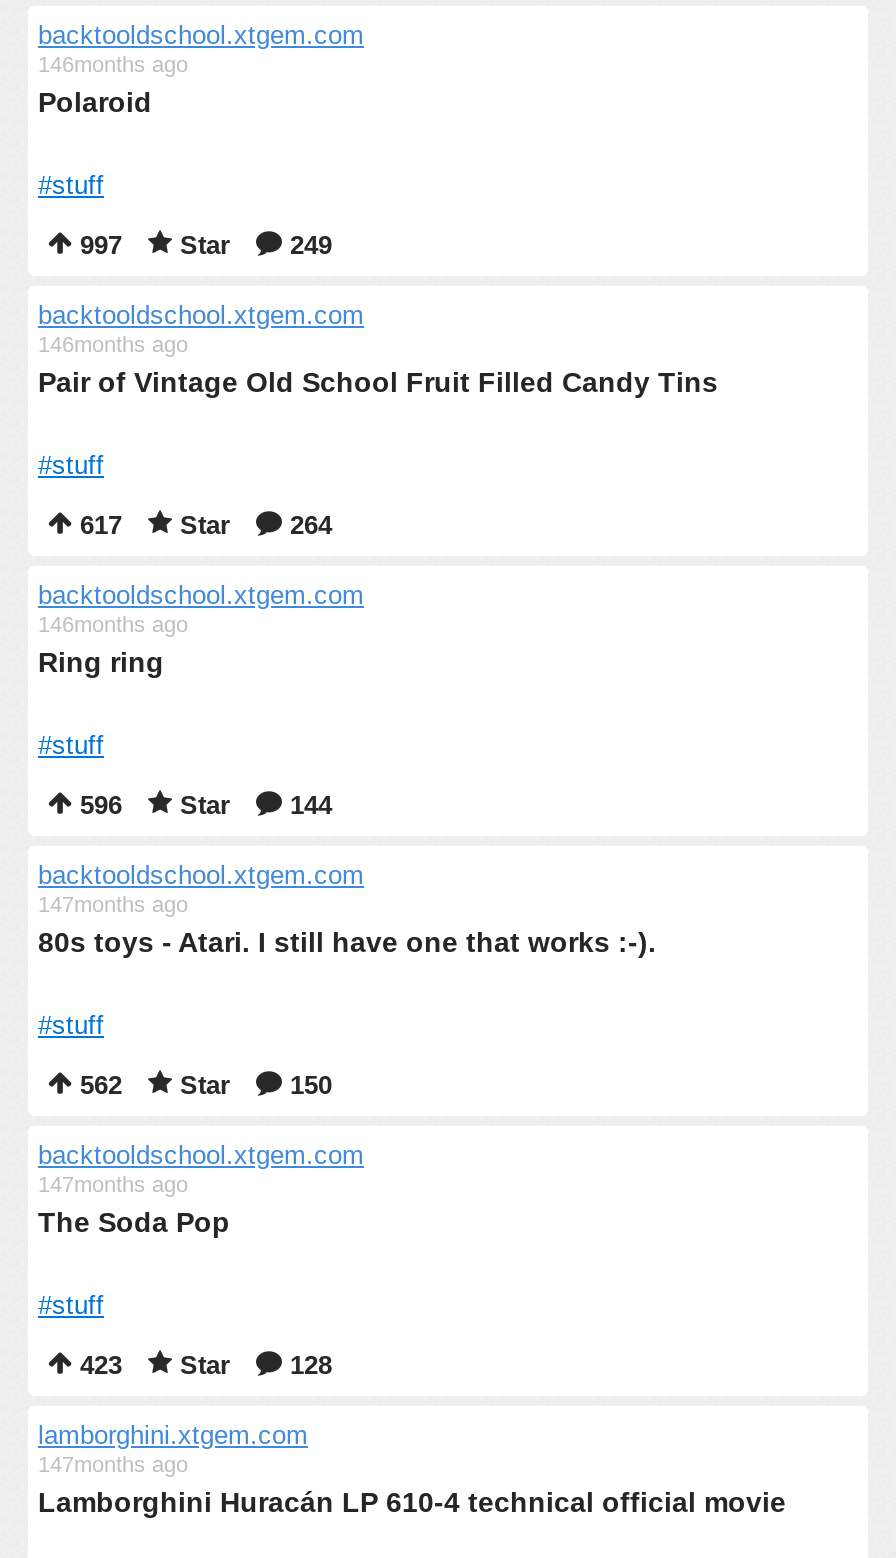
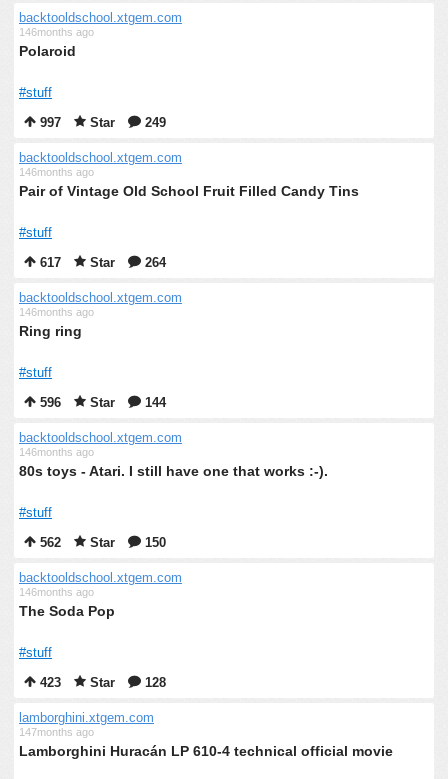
- 147months ago
+ 146months ago

- 147months ago
+ 146months ago
